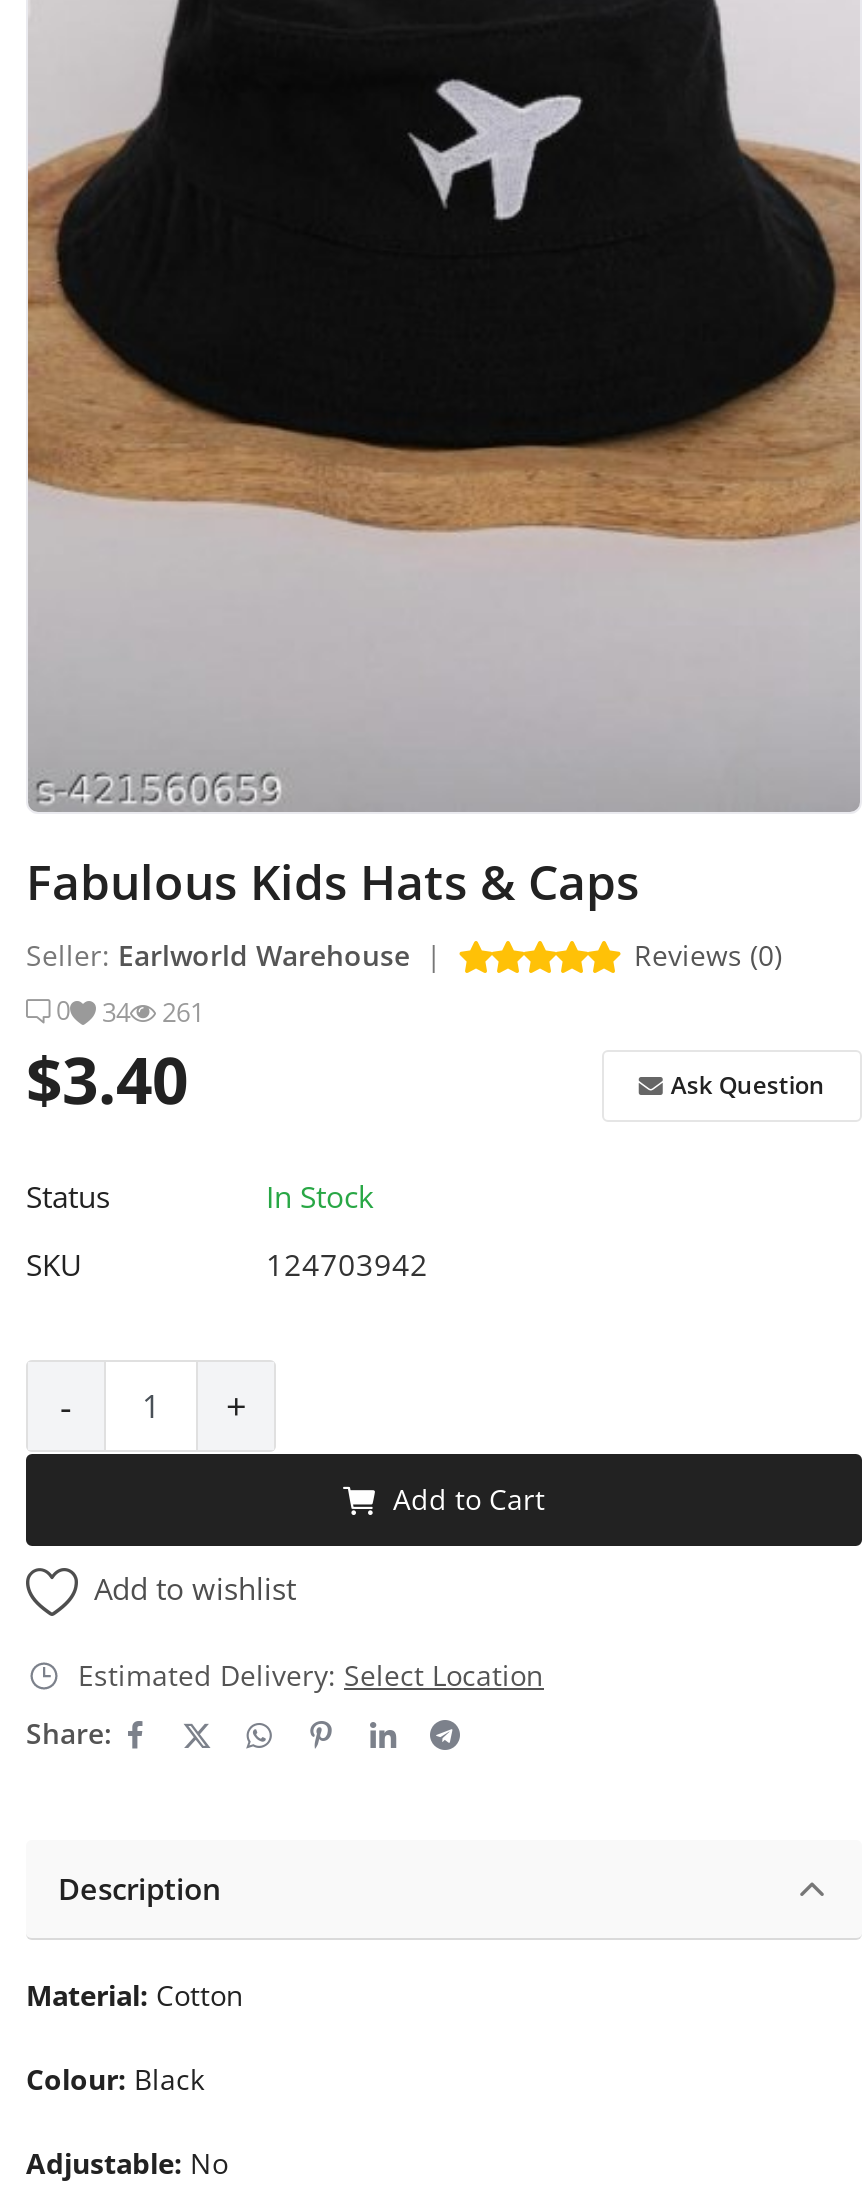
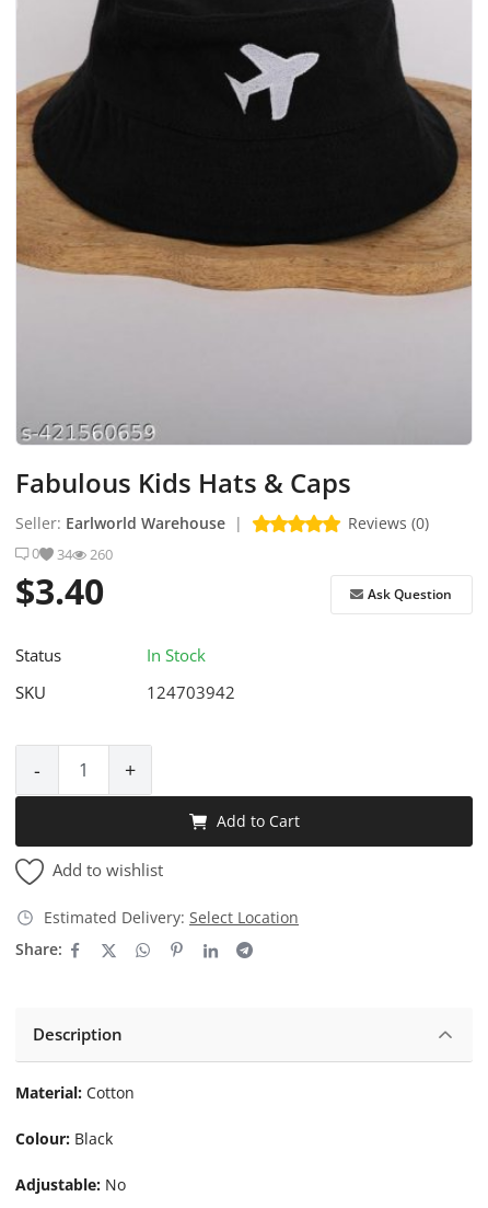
- 0 34 261
+ 0 34 260
